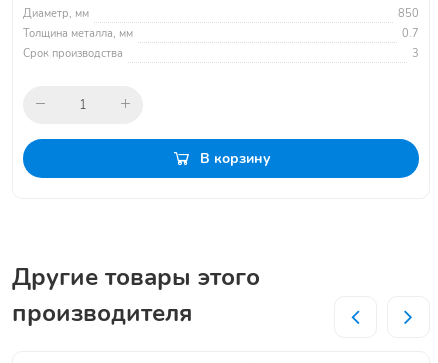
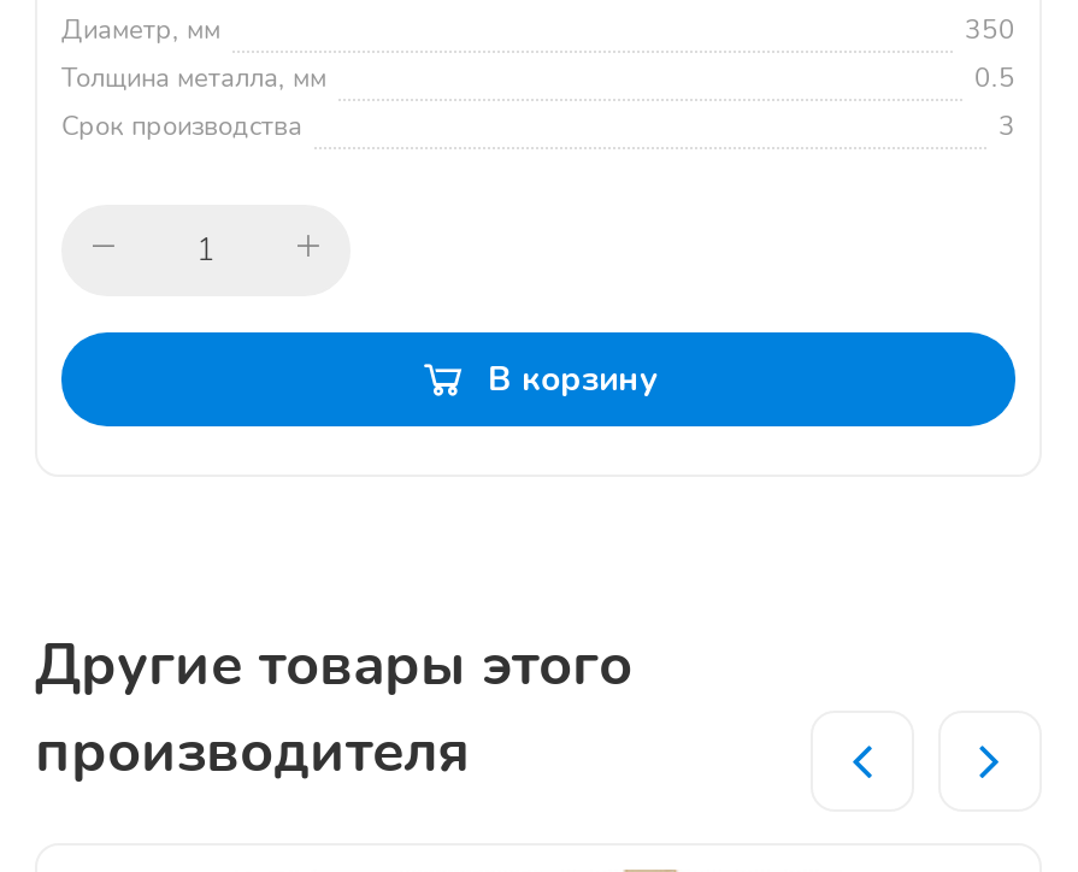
- 850
+ 350

- 0.7
+ 0.5
